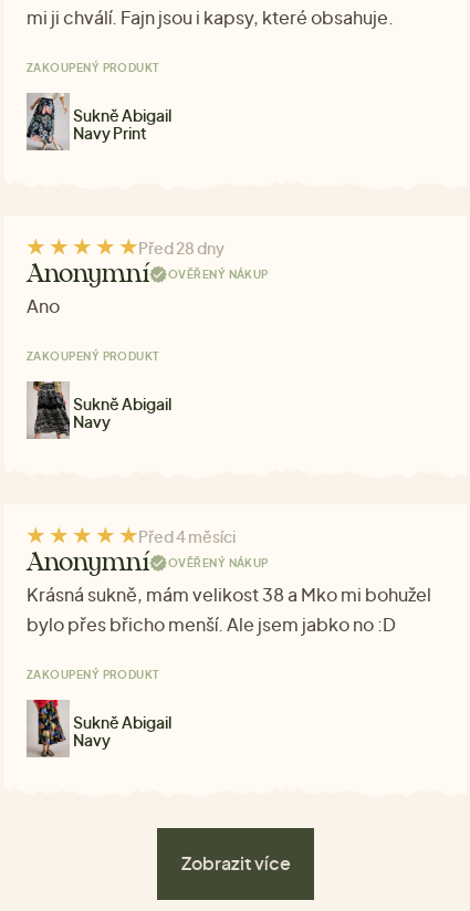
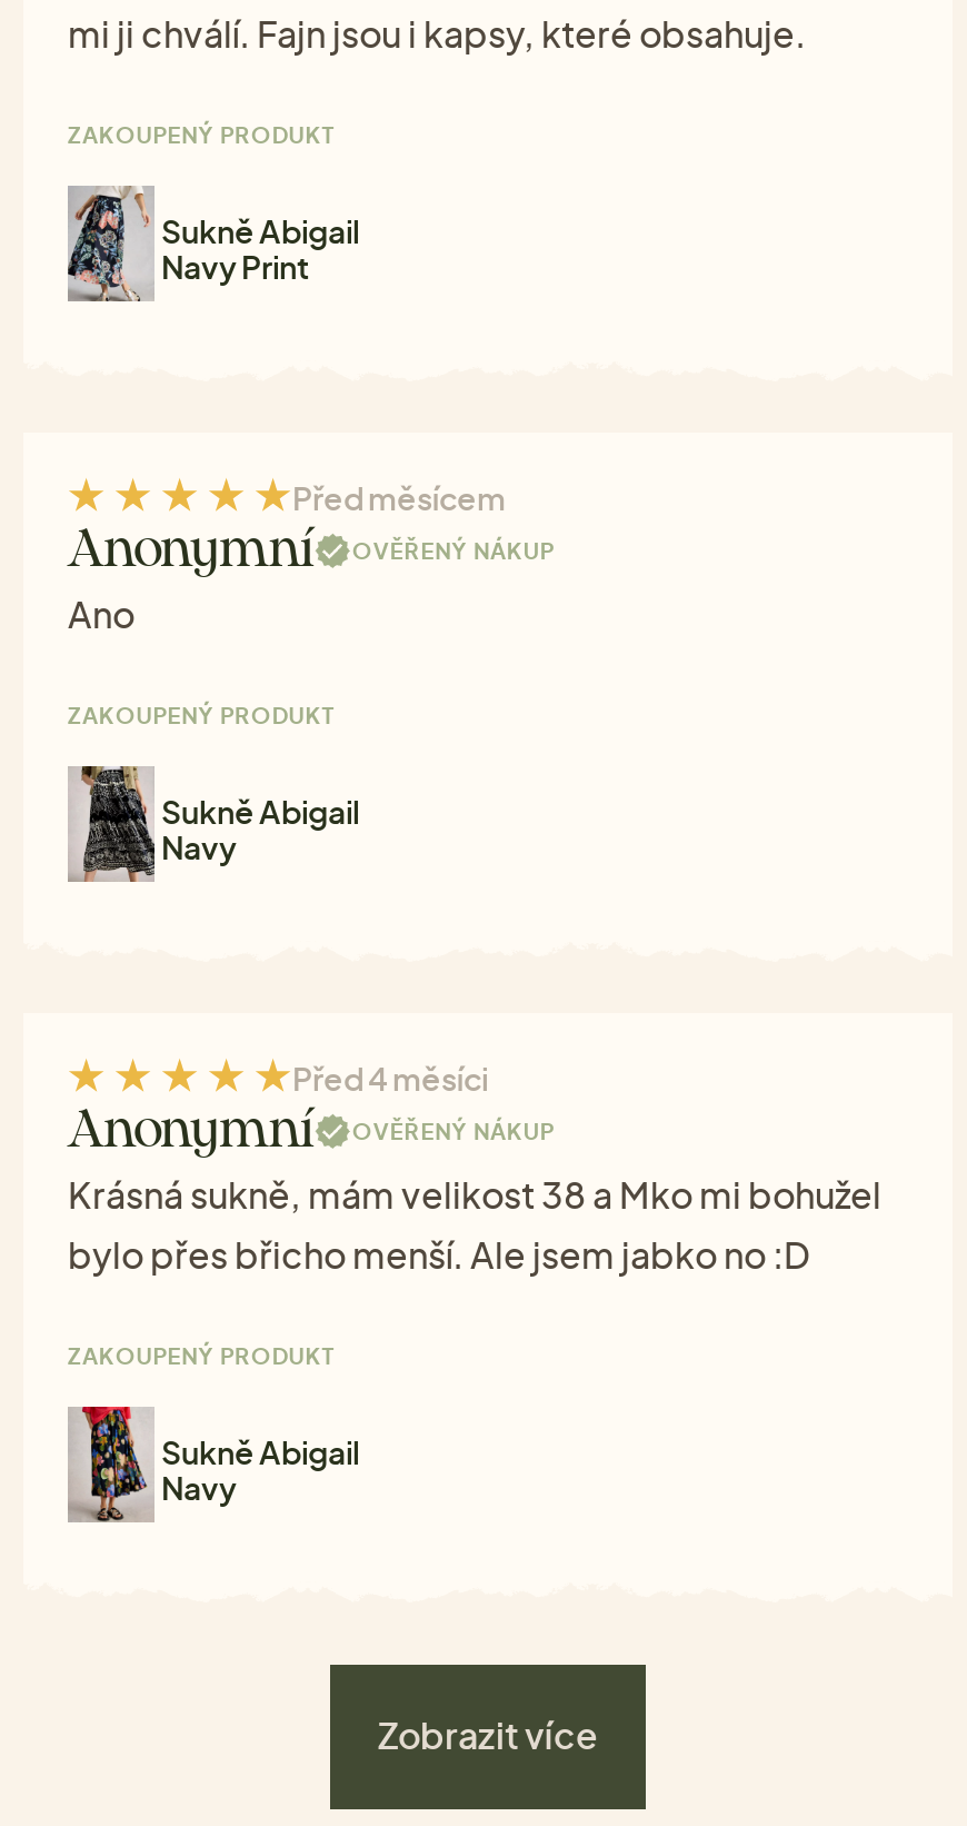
- Před 28 dny
+ Před měsícem
